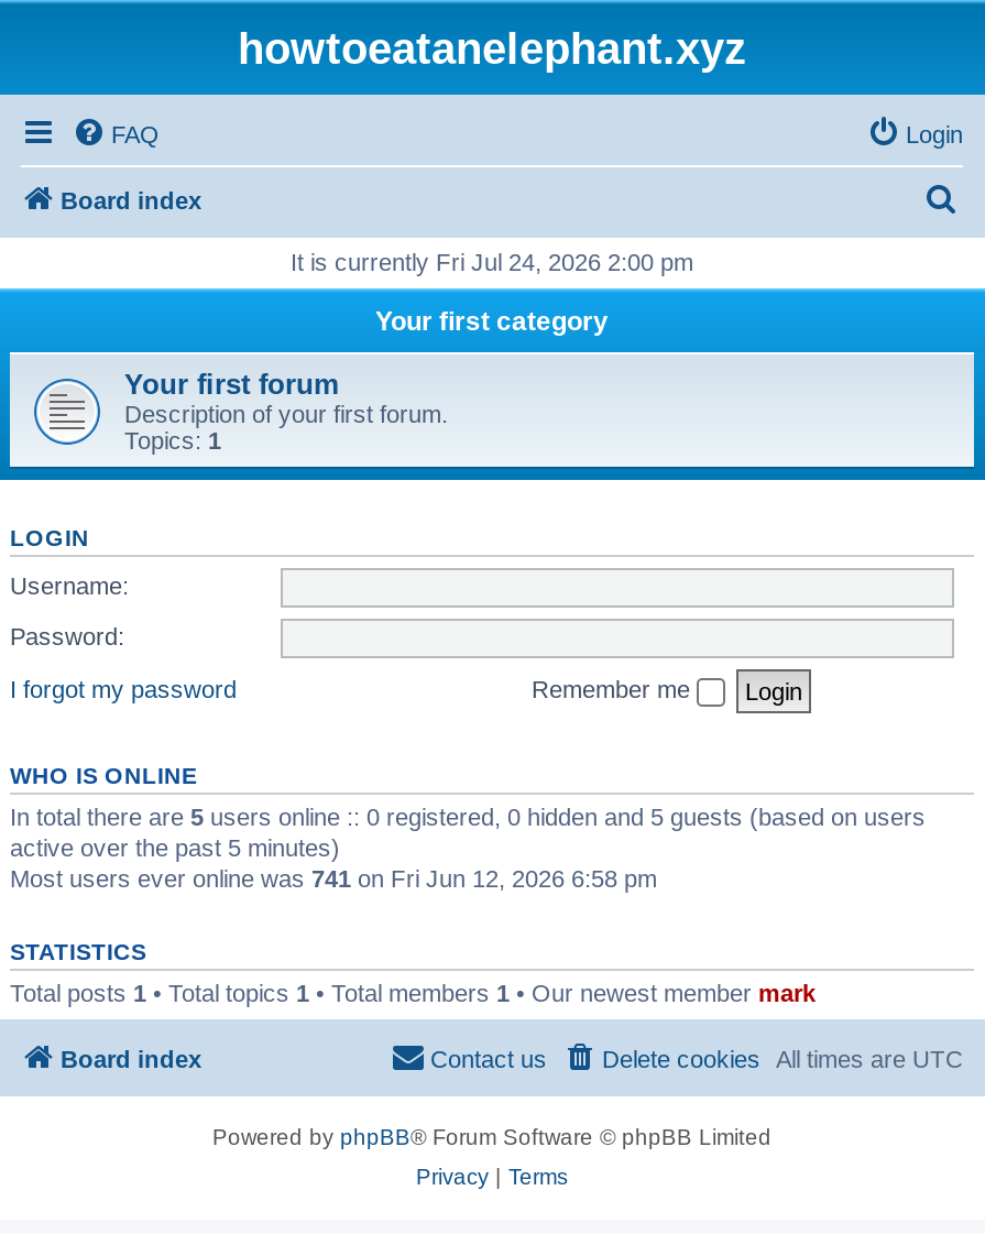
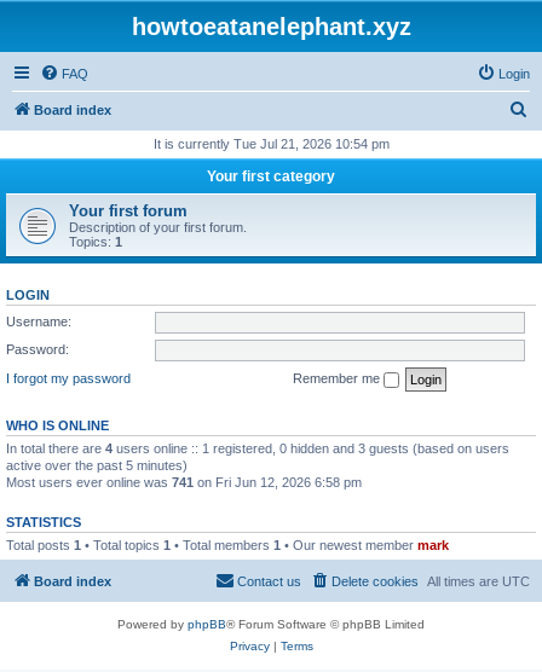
- It is currently Fri Jul 24, 2026 2:00 pm
+ It is currently Tue Jul 21, 2026 10:54 pm

- In total there are 5 users online :: 0 registered, 0 hidden and 5 guests (based on users
+ In total there are 4 users online :: 1 registered, 0 hidden and 3 guests (based on users
